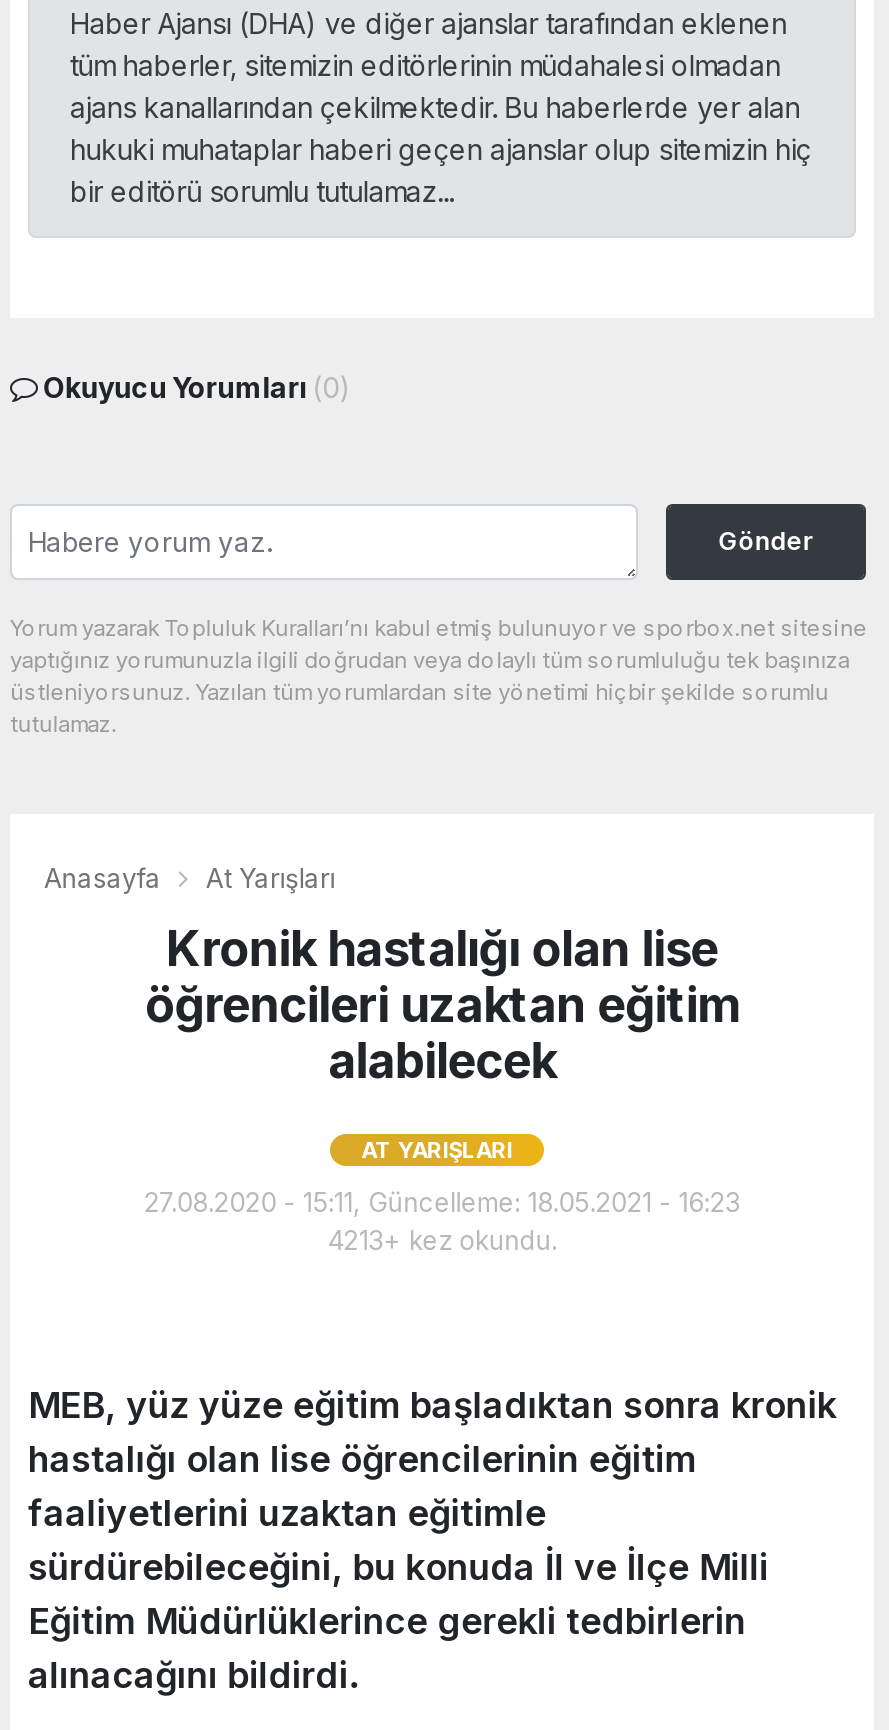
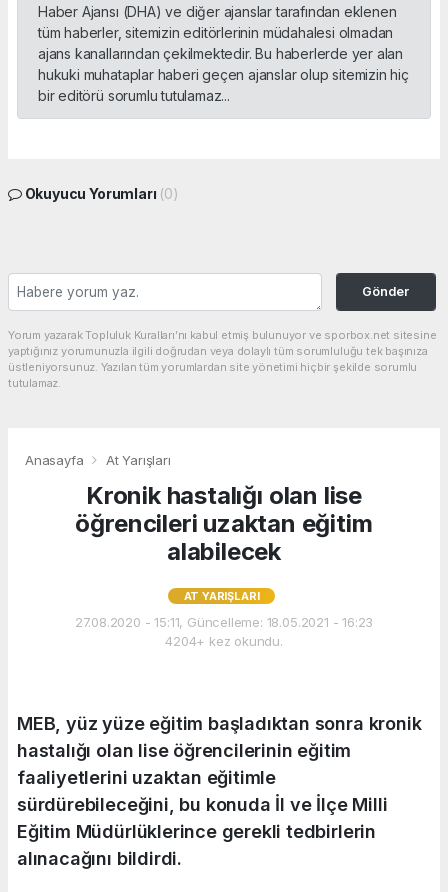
- 4213+ kez okundu.
+ 4204+ kez okundu.
